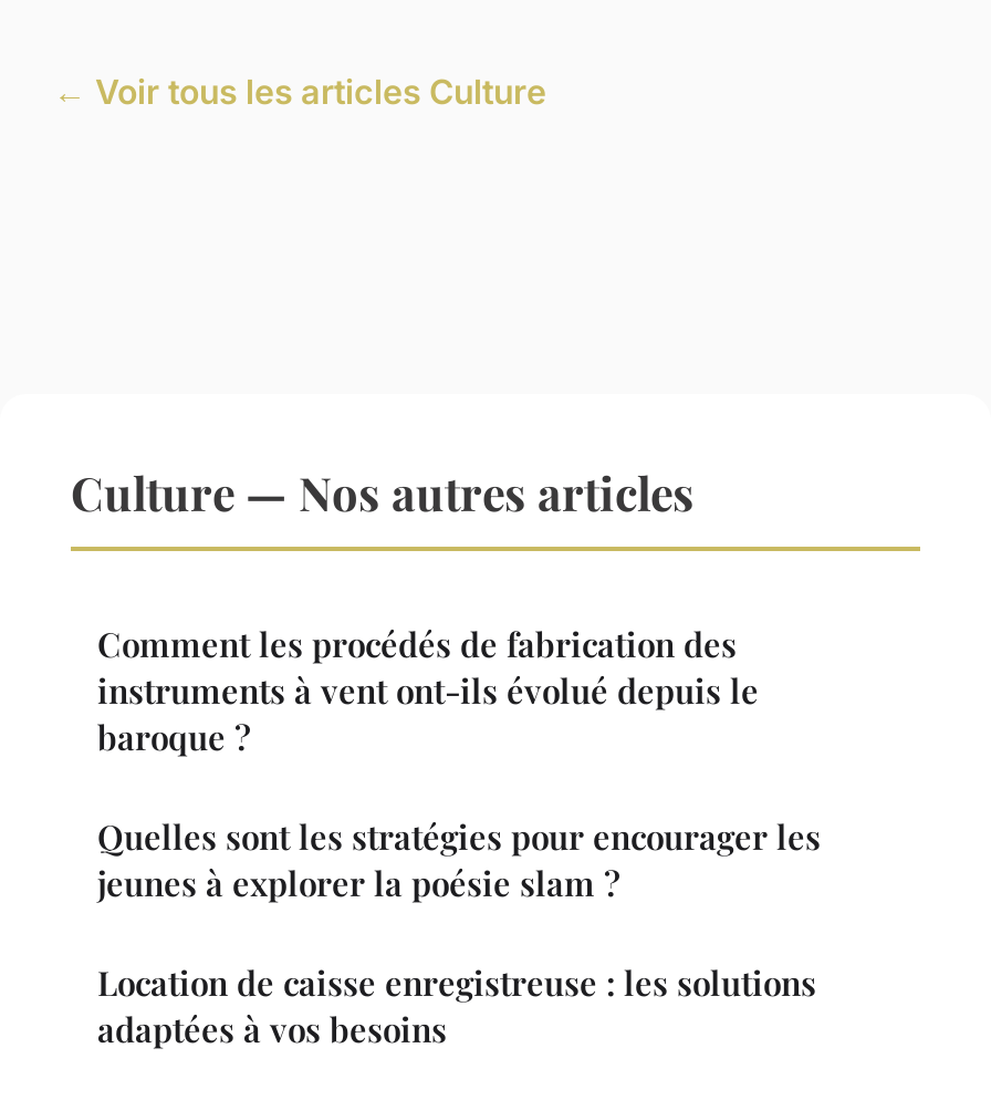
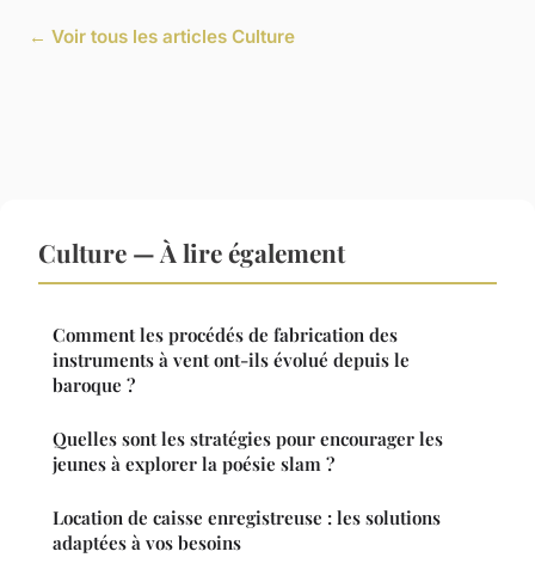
- Culture — Nos autres articles
+ Culture — À lire également
